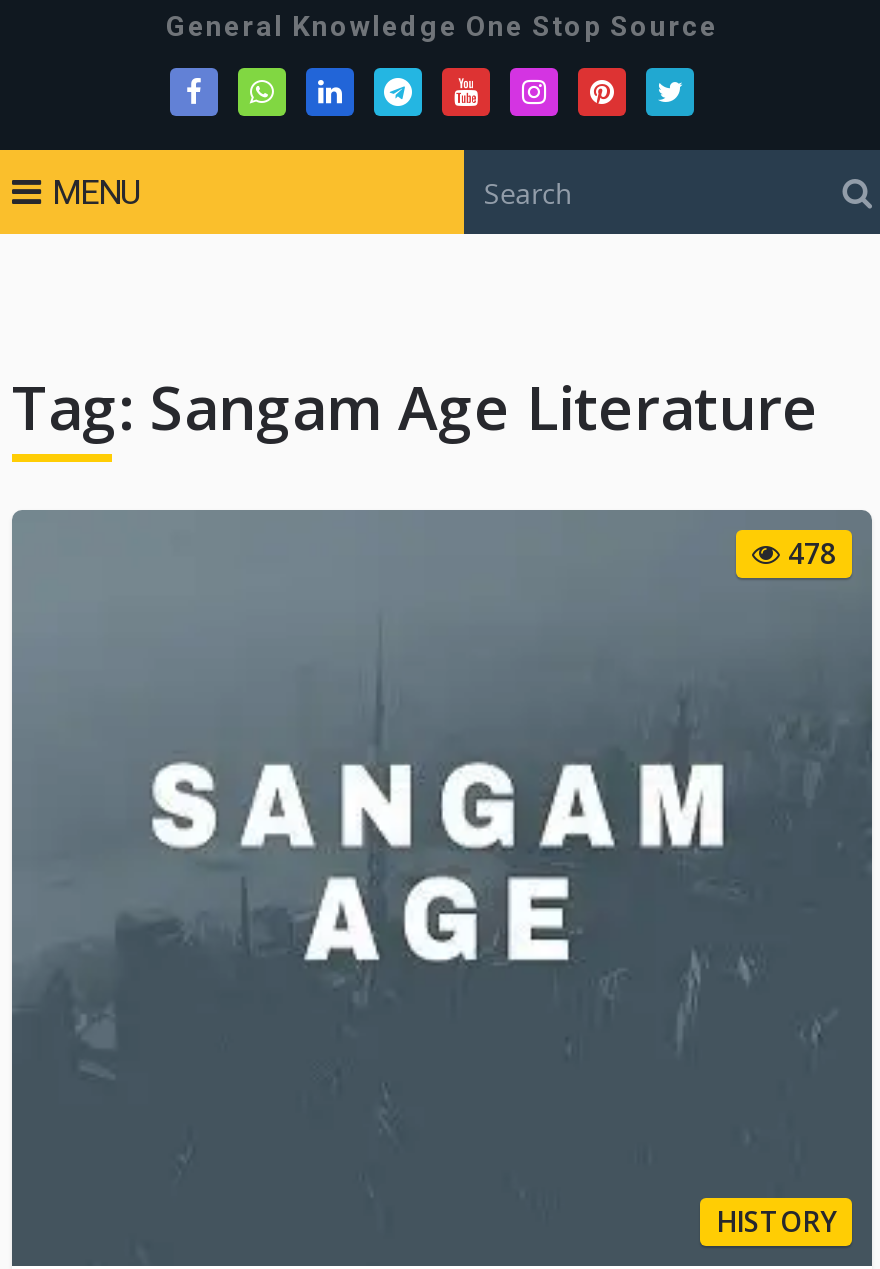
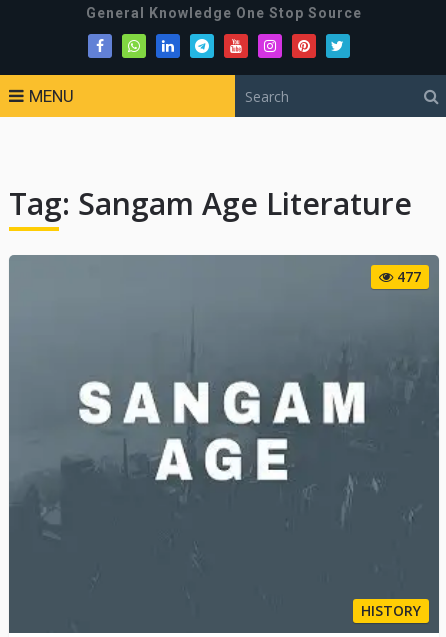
- 478
+ 477
